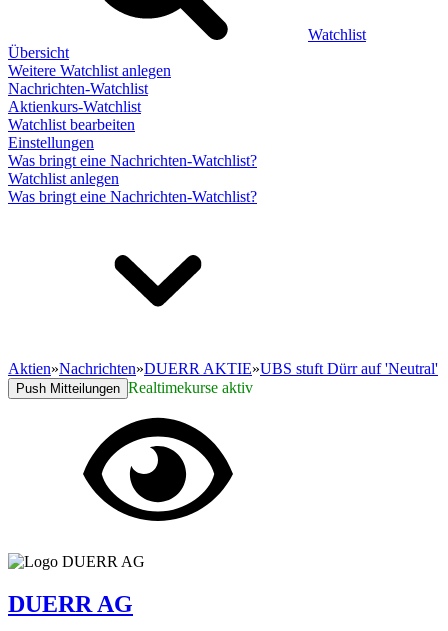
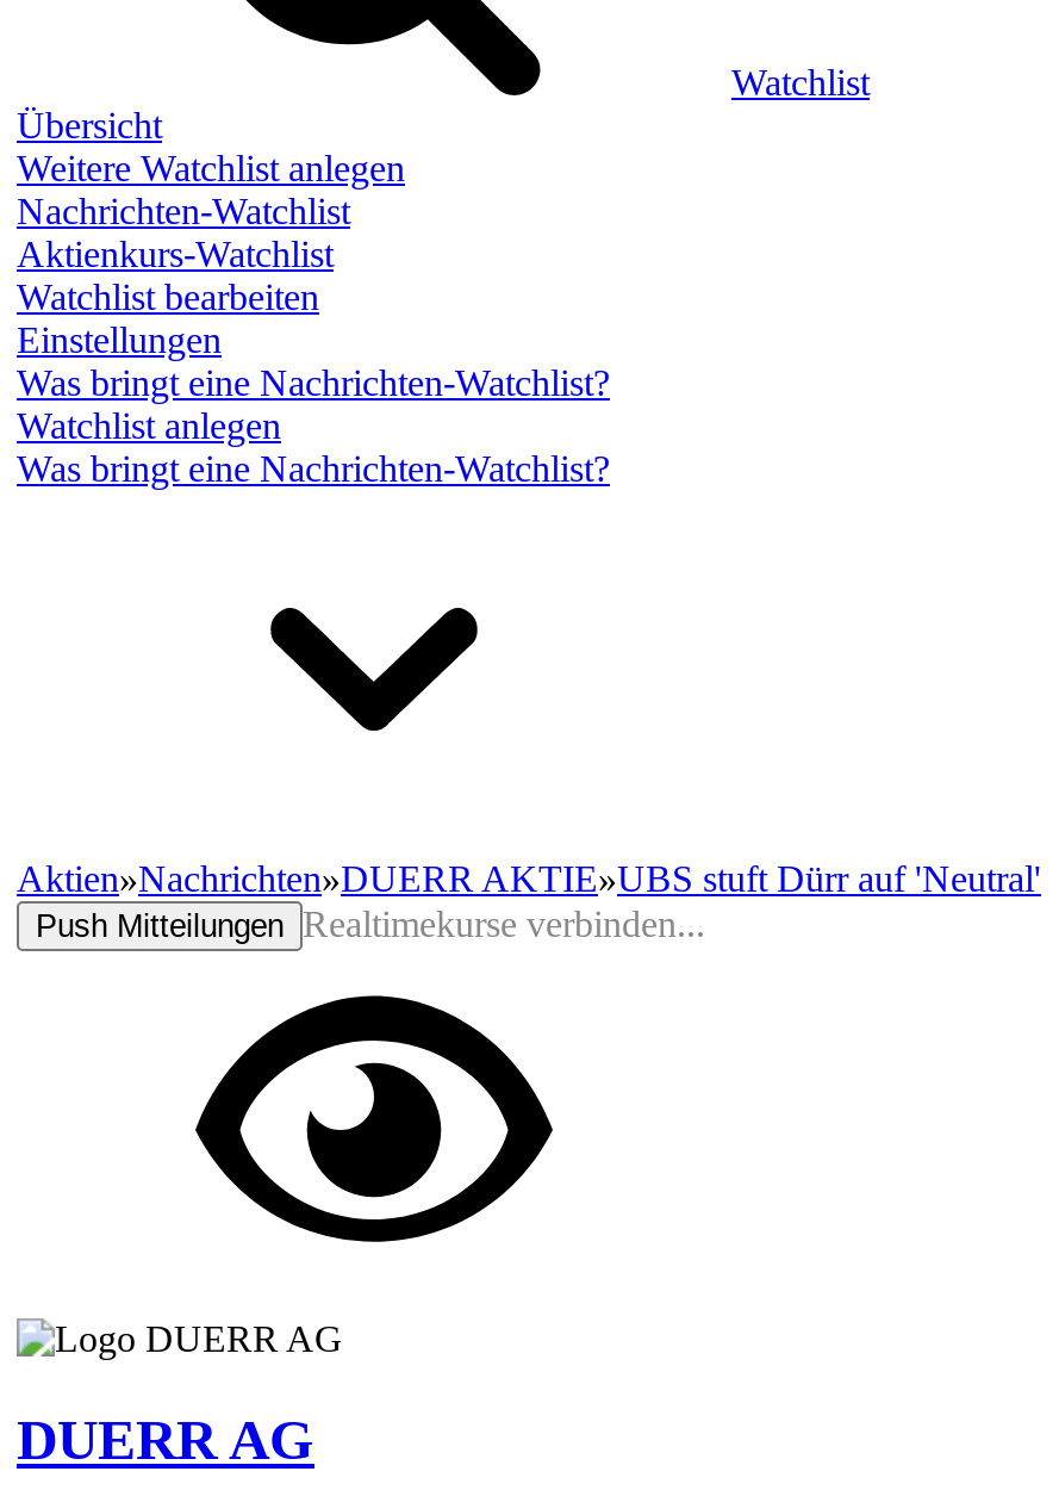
- Push Mitteilungen Realtimekurse aktiv
+ Push Mitteilungen Realtimekurse verbinden...
